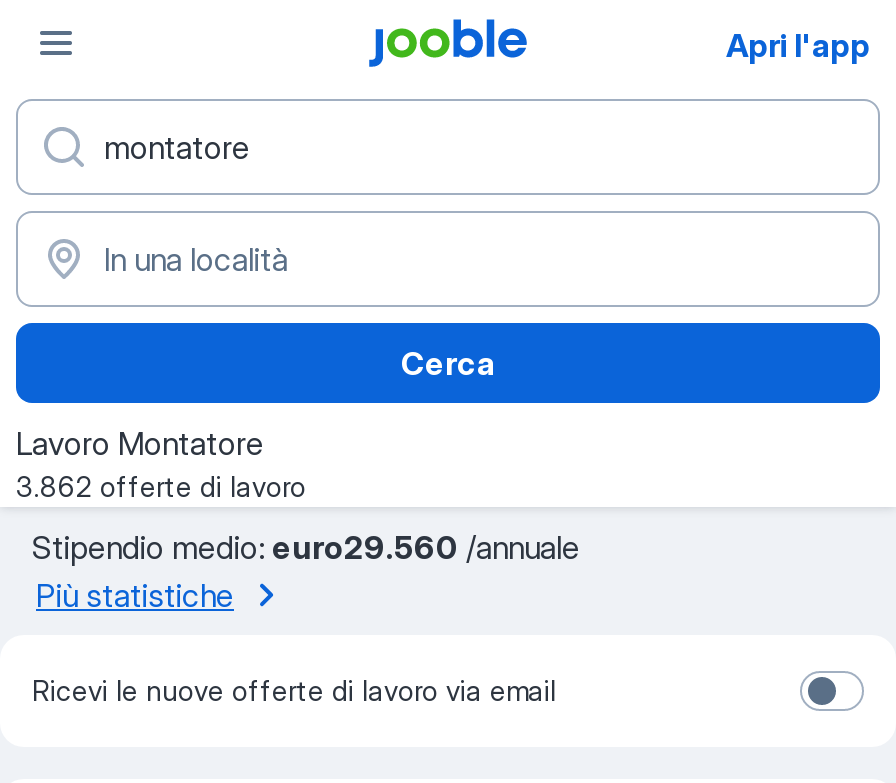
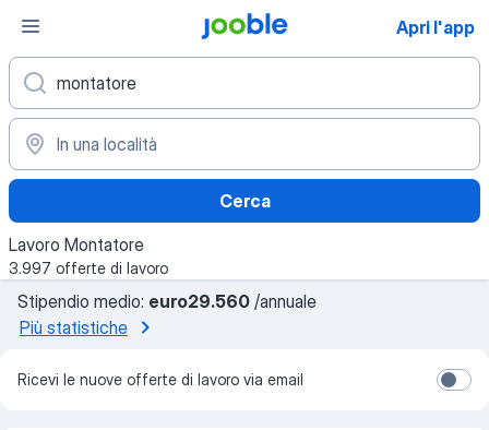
- 3.862 offerte di lavoro
+ 3.997 offerte di lavoro
